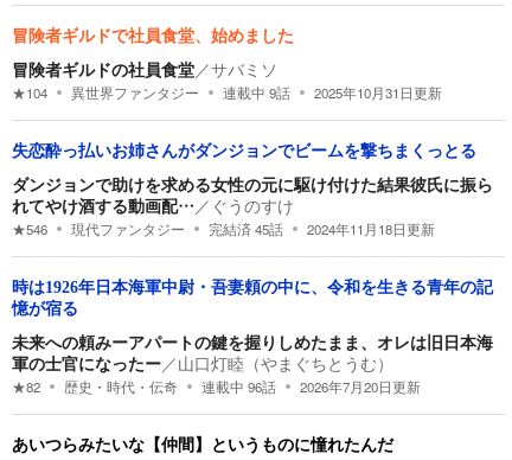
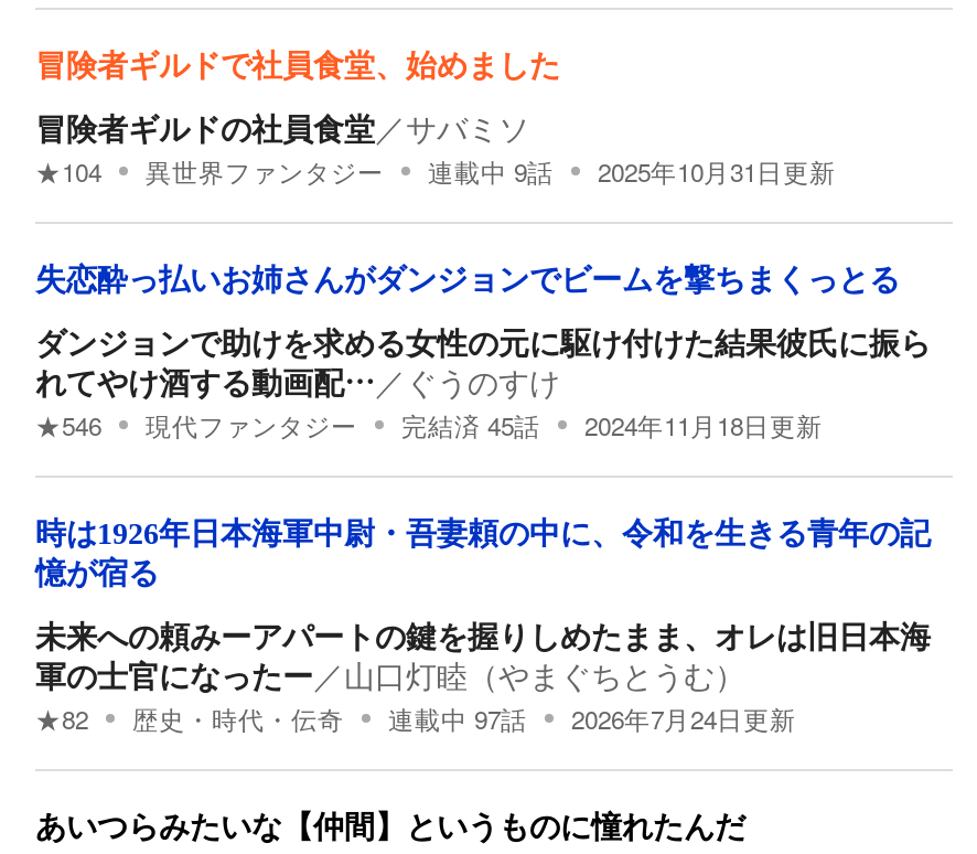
- 連載中 96話
+ 連載中 97話

- 2026年7月20日更新
+ 2026年7月24日更新
